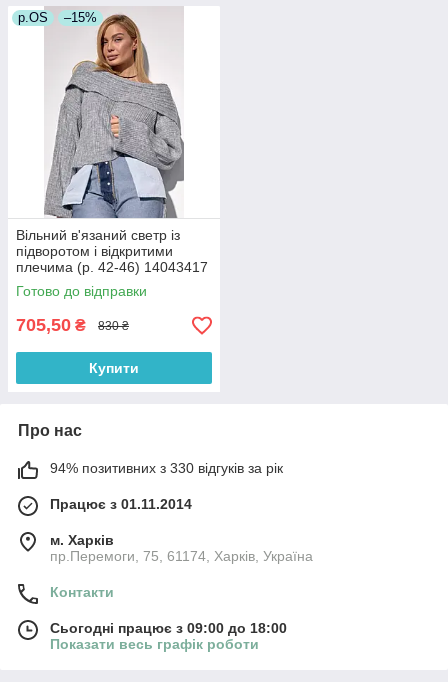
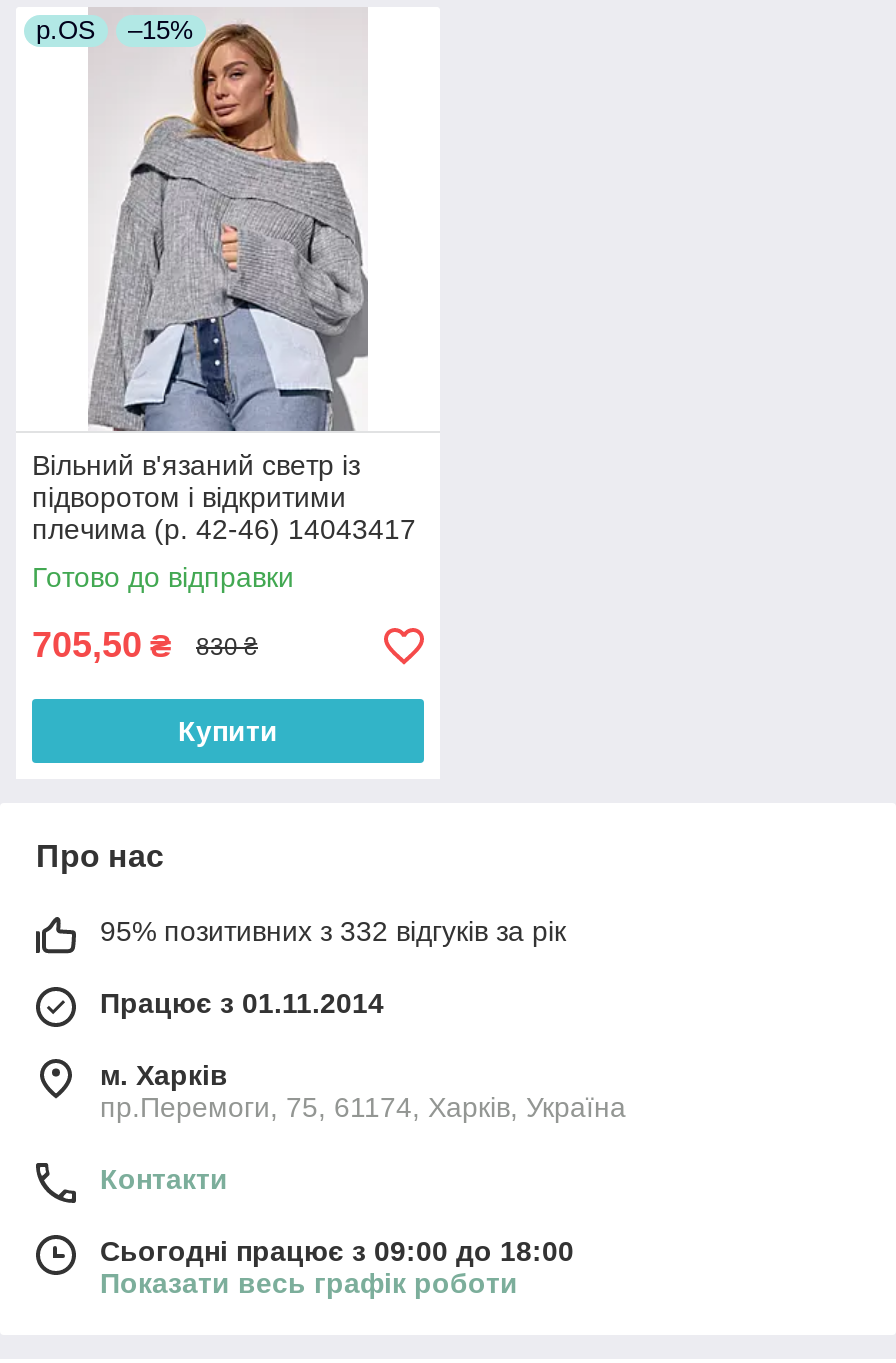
- 94% позитивних з 330 відгуків за рік
+ 95% позитивних з 332 відгуків за рік
